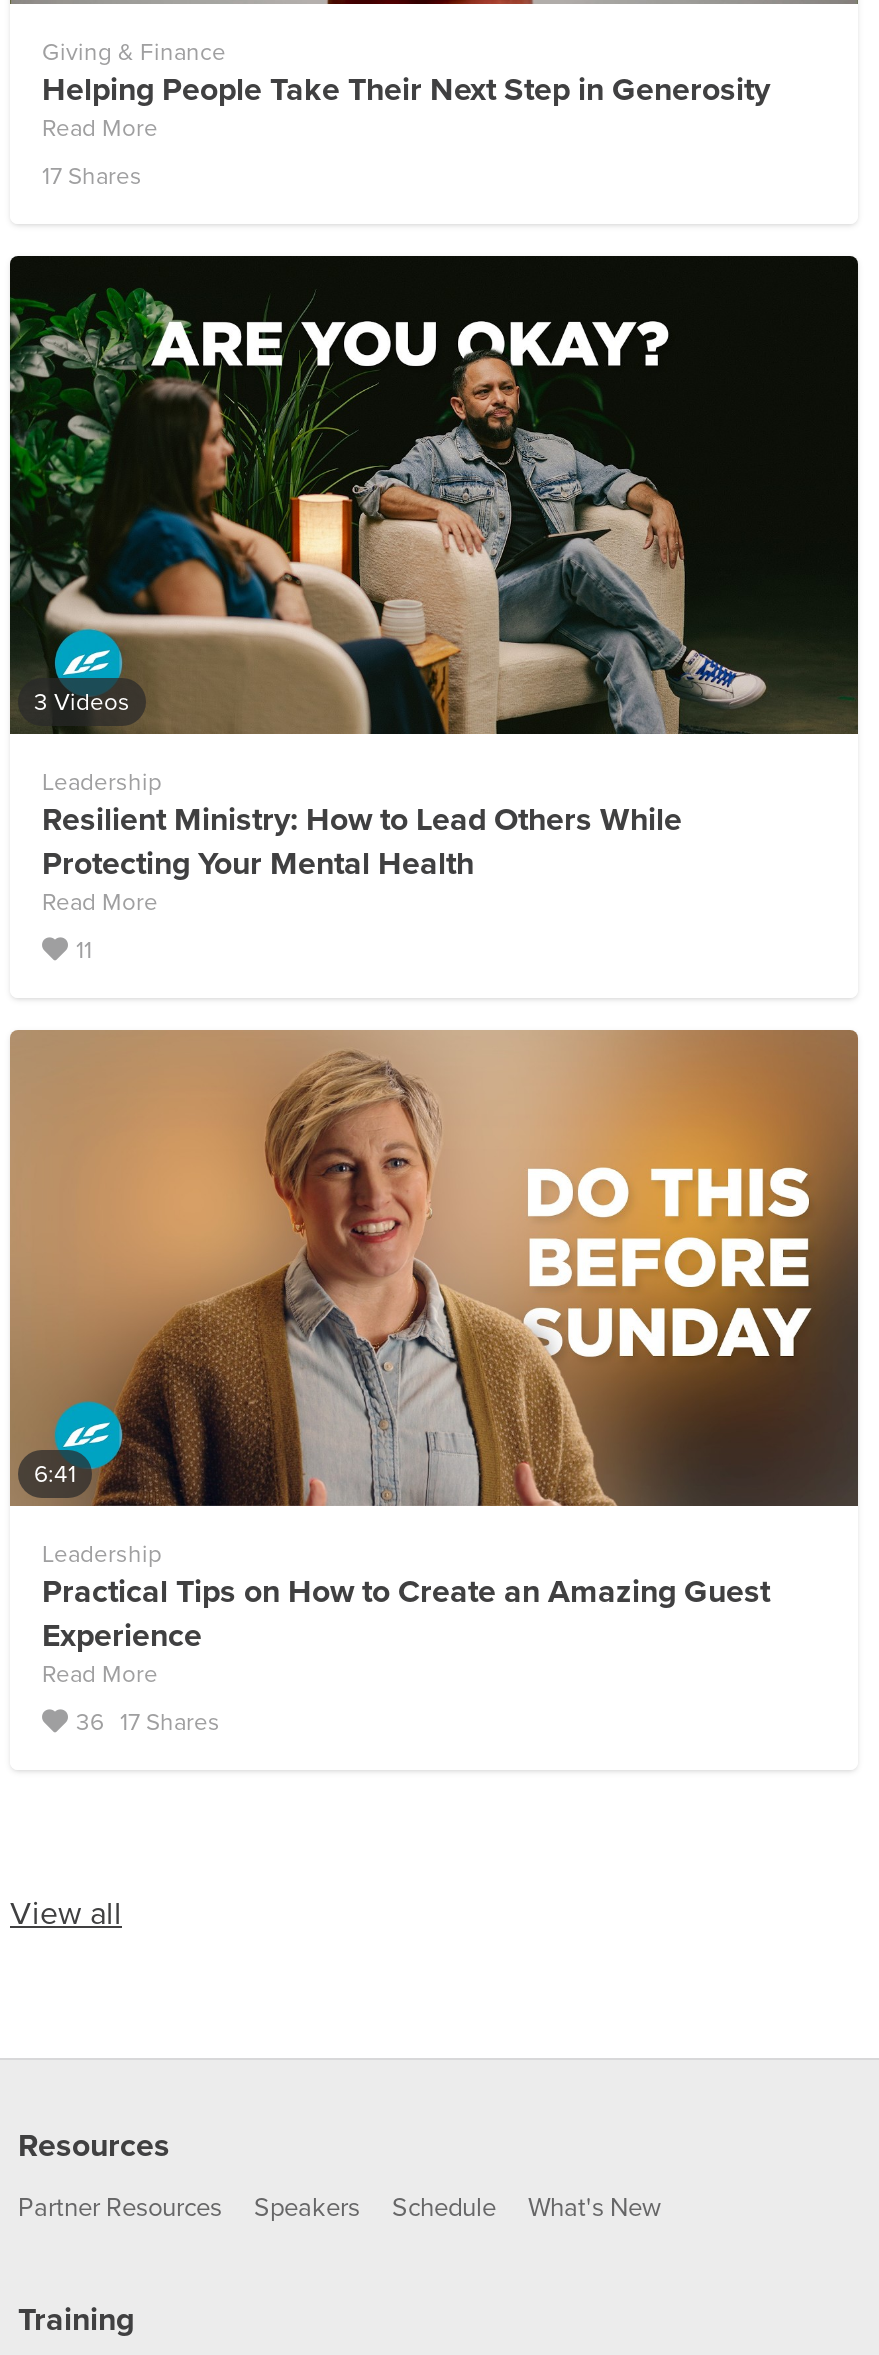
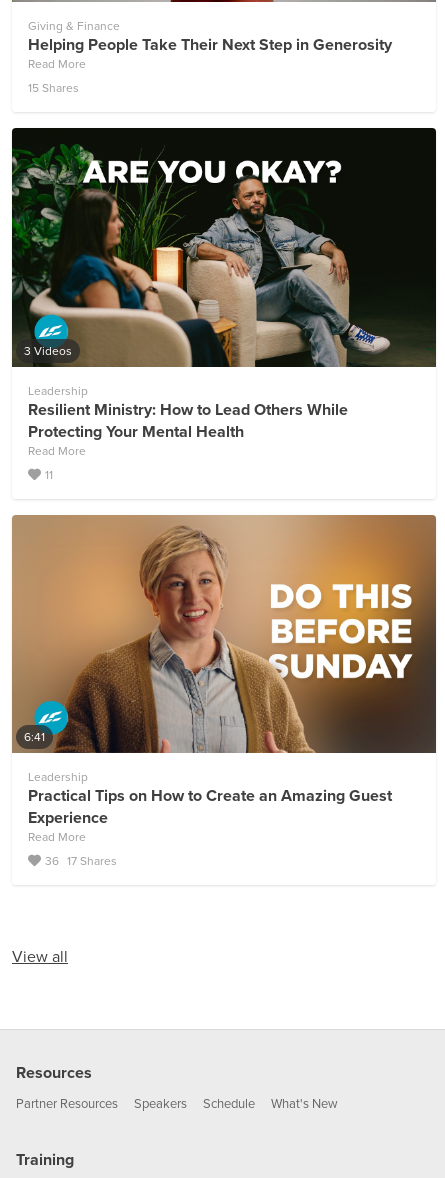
- 17 Shares
+ 15 Shares
